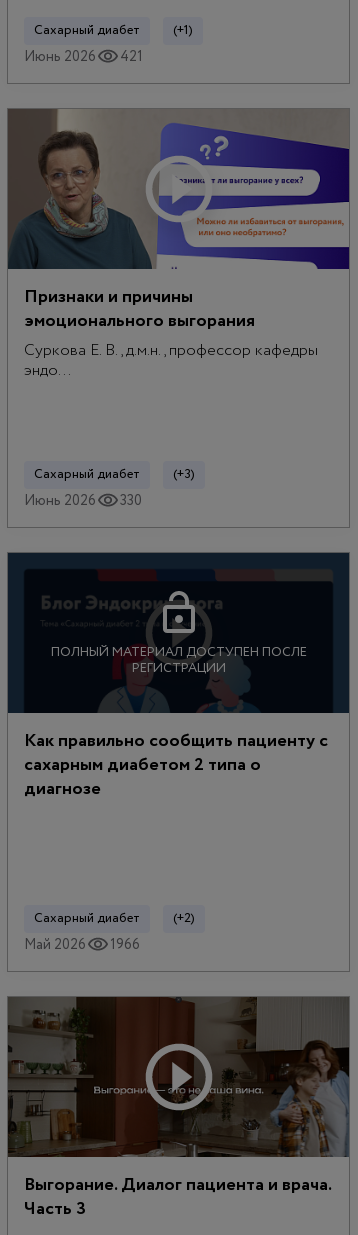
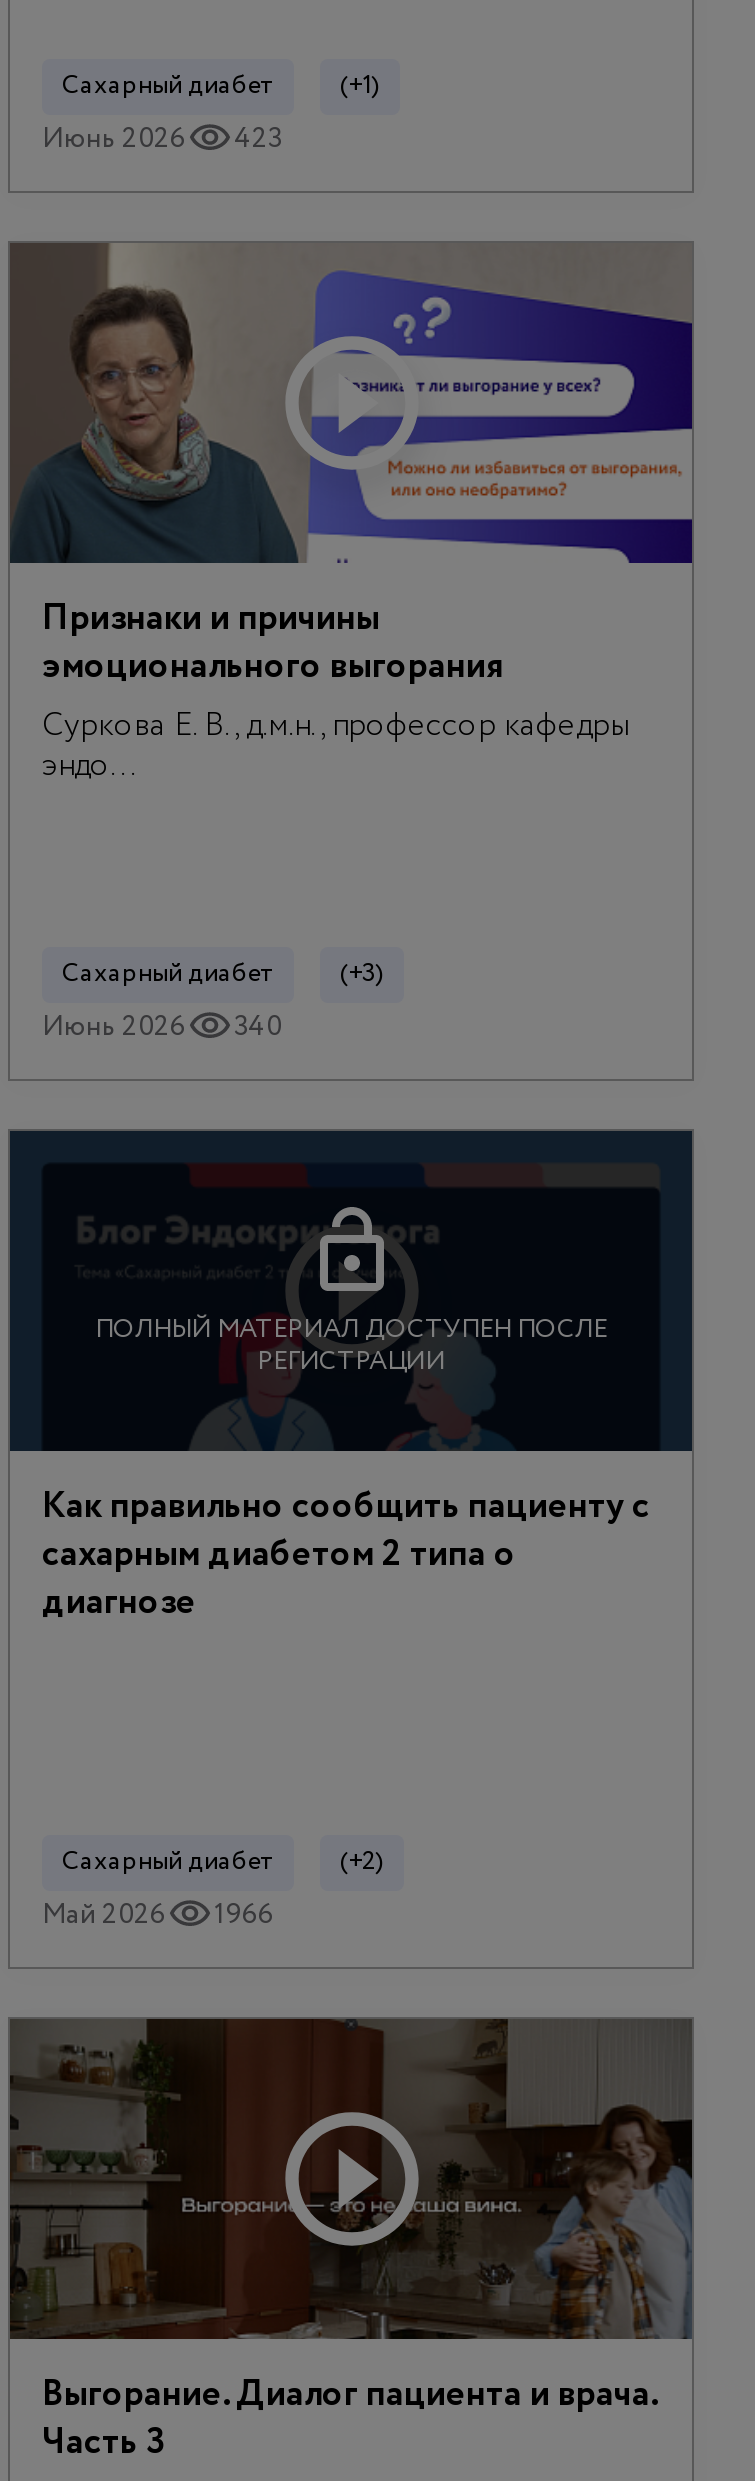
- Июнь 2026 421
+ Июнь 2026 423

- Июнь 2026 330
+ Июнь 2026 340
